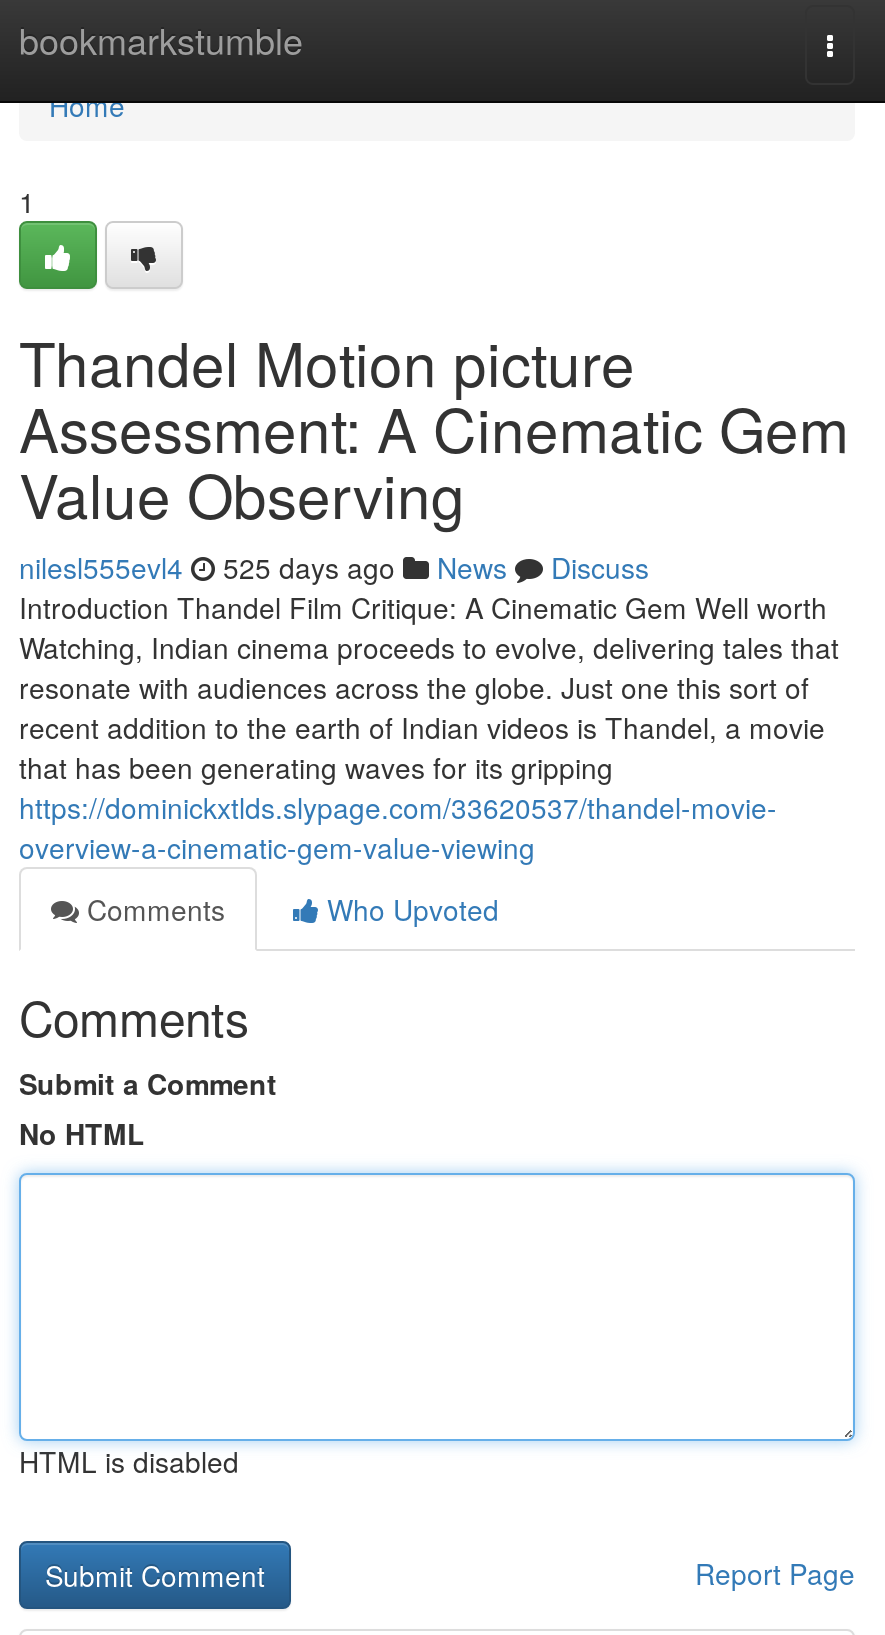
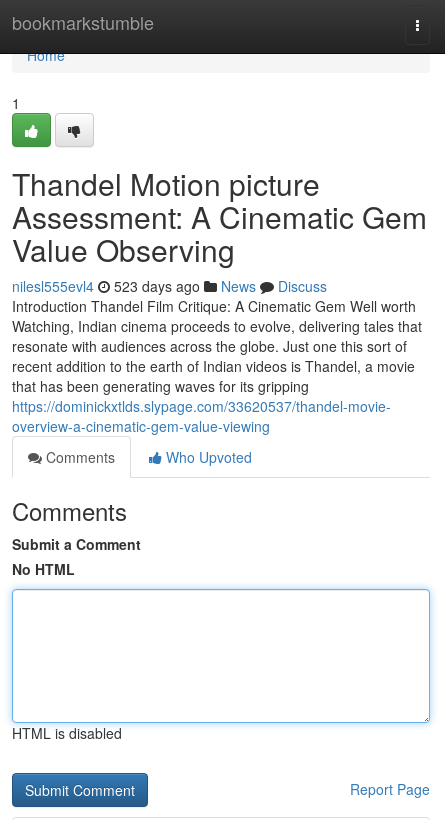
- nilesl555evl4 525 days ago News Discuss
+ nilesl555evl4 523 days ago News Discuss
